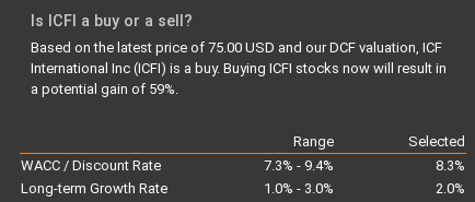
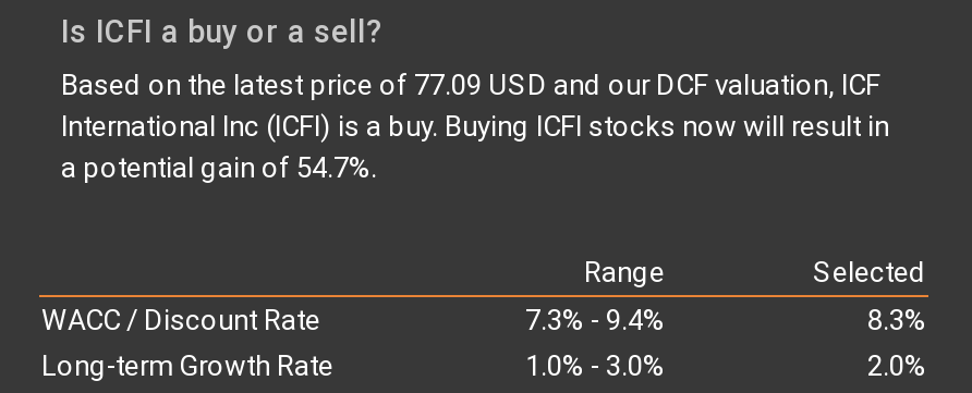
- Based on the latest price of 75.00 USD and our DCF valuation, ICF
+ Based on the latest price of 77.09 USD and our DCF valuation, ICF

- a potential gain of 59%.
+ a potential gain of 54.7%.
